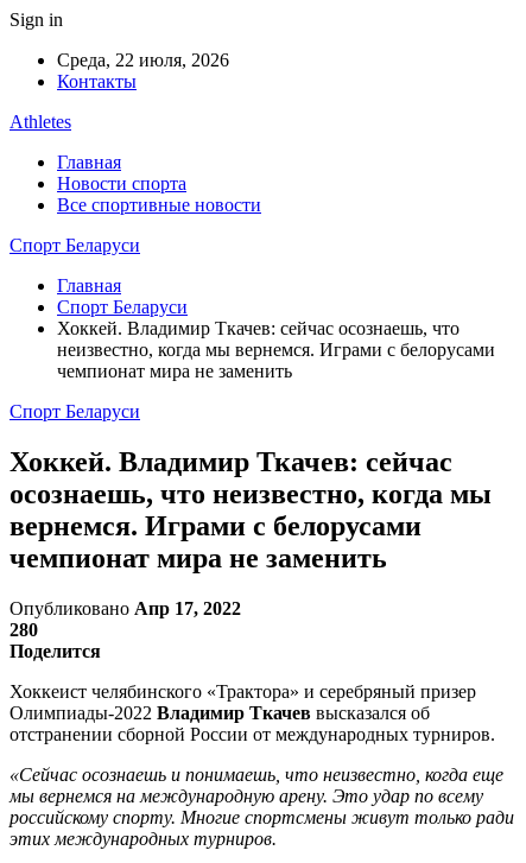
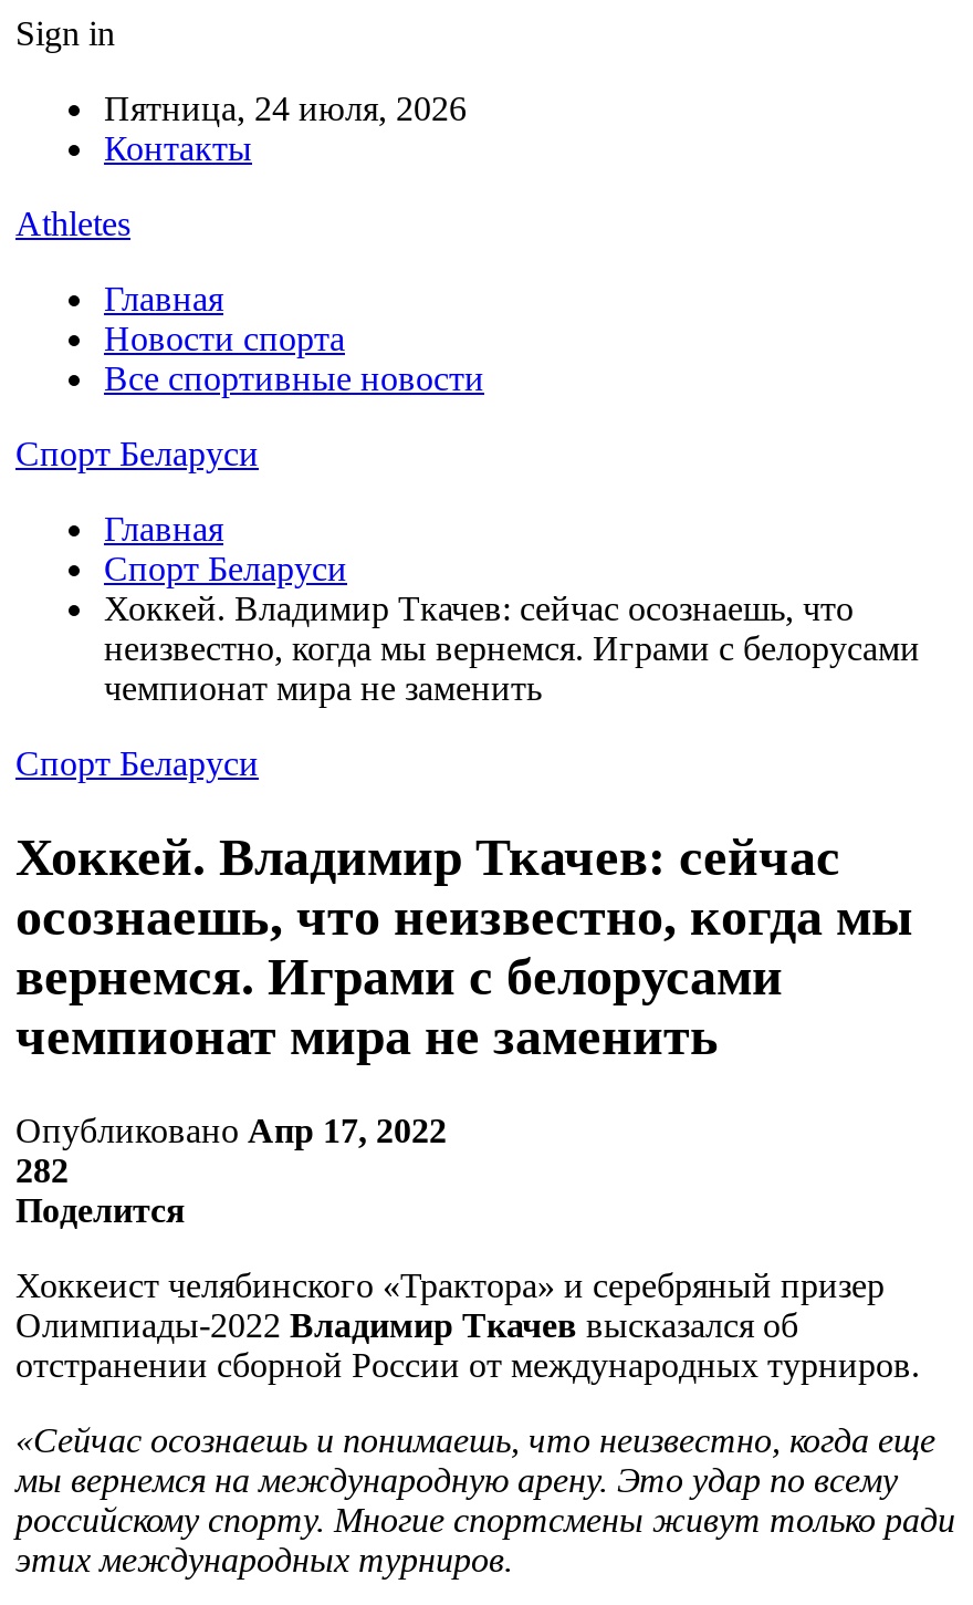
- Среда, 22 июля, 2026
+ Пятница, 24 июля, 2026

- 280
+ 282
